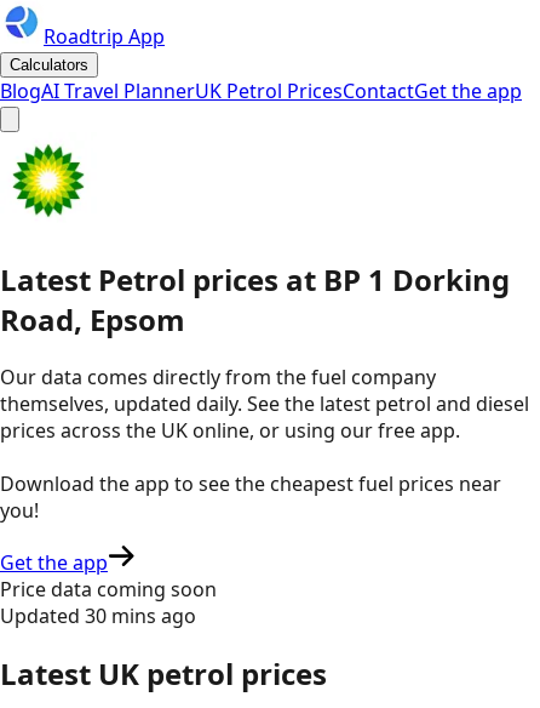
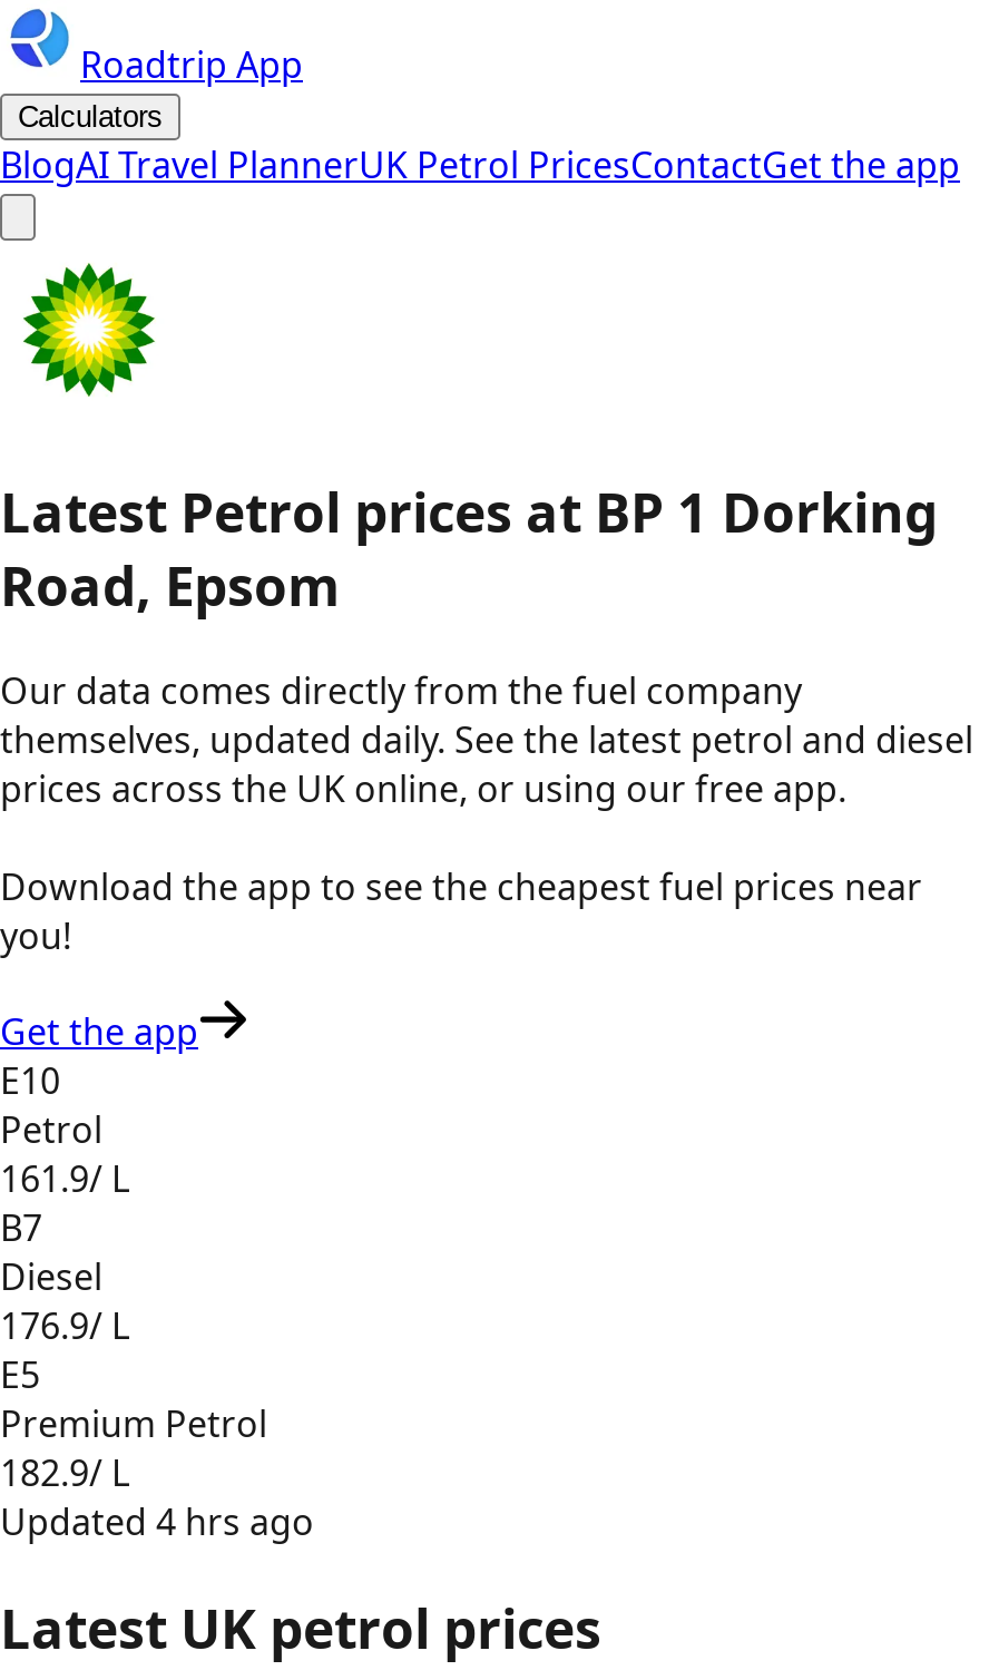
- Price data coming soon
- Updated 30 mins ago
+ E10
+ Petrol
+ 161.9/ L
+ B7
+ Diesel
+ 176.9/ L
+ E5
+ Premium Petrol
+ 182.9/ L
+ Updated 4 hrs ago
